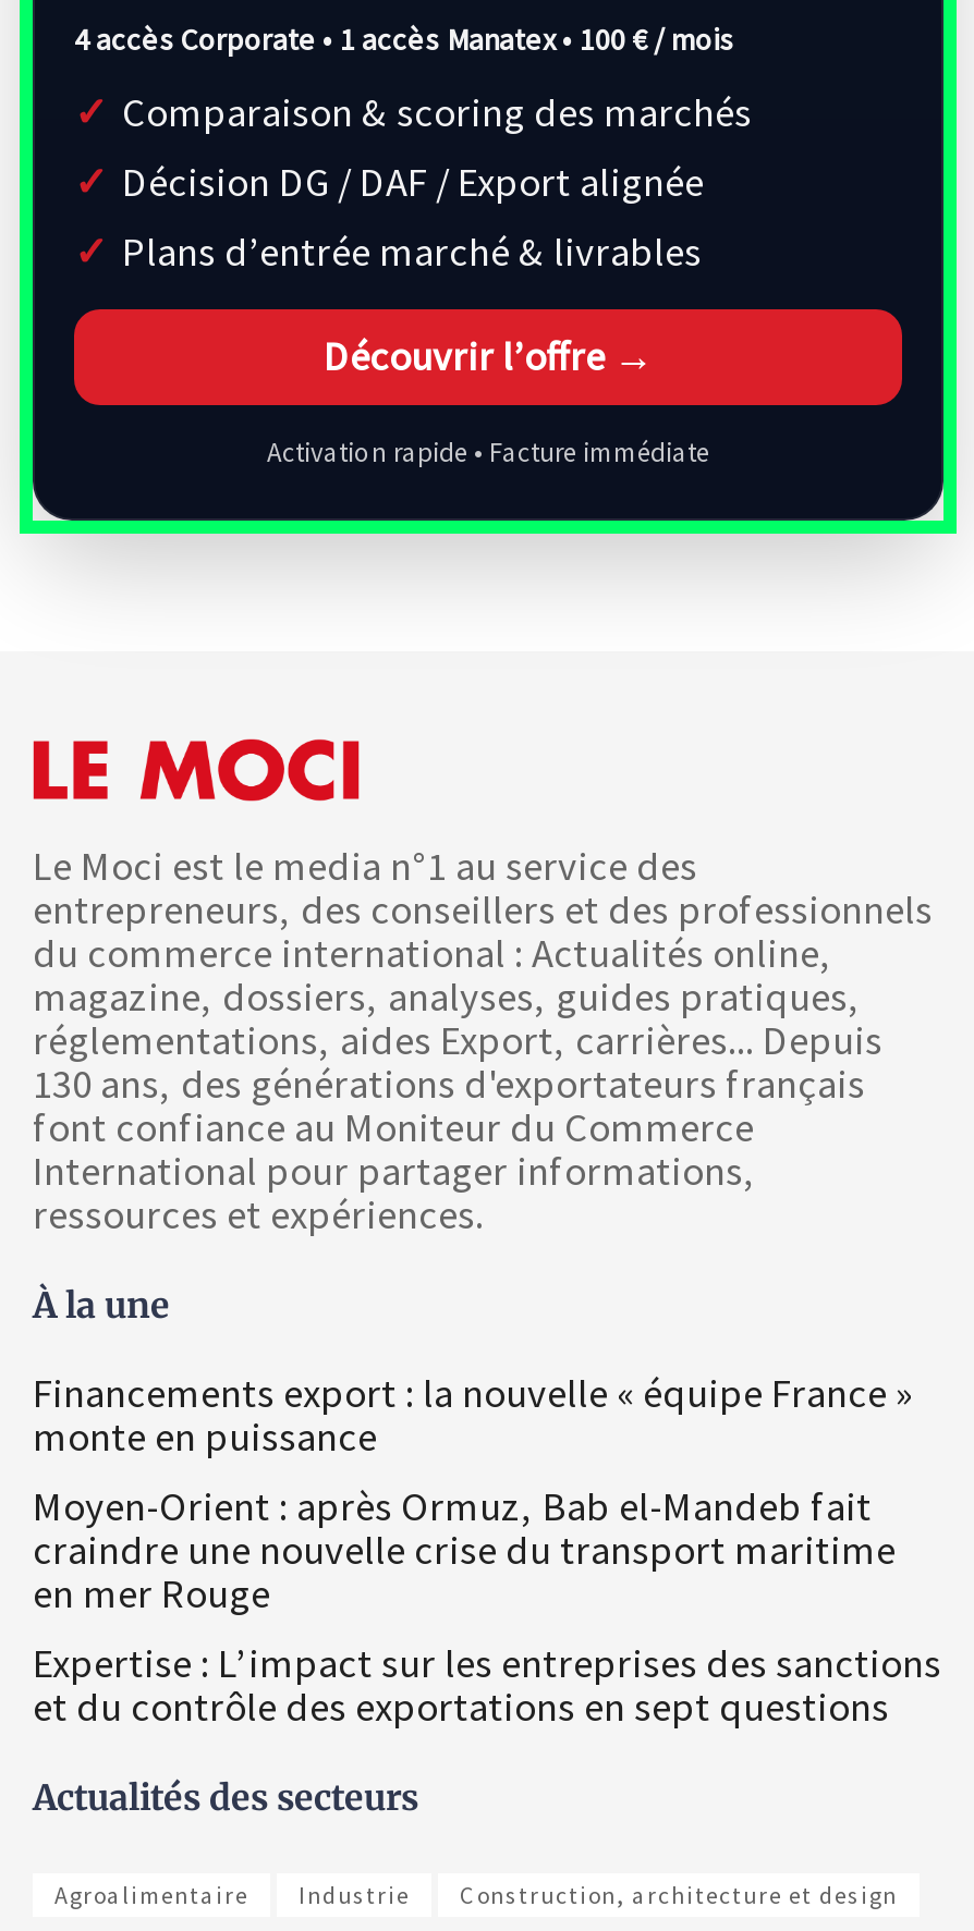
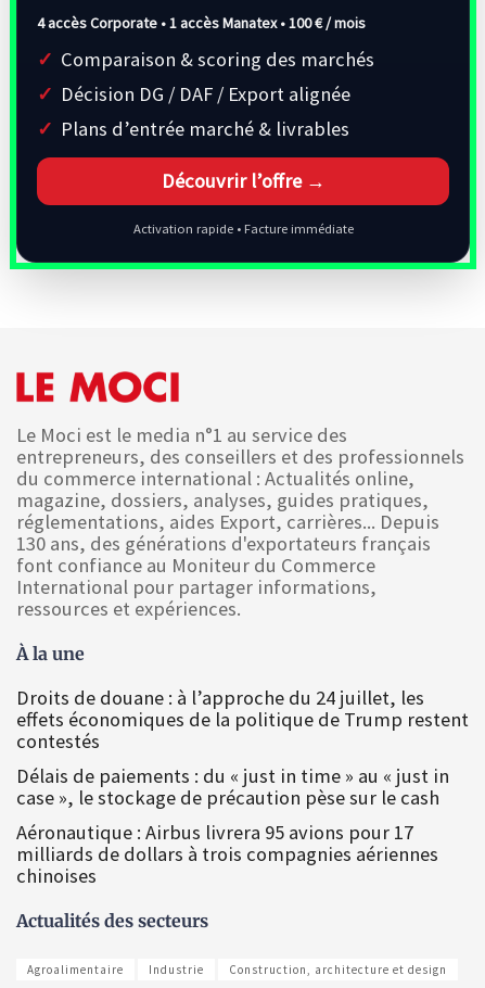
- Financements export : la nouvelle « équipe France »
- monte en puissance
- Moyen-Orient : après Ormuz, Bab el-Mandeb fait
- craindre une nouvelle crise du transport maritime
- en mer Rouge
- Expertise : L’impact sur les entreprises des sanctions
- et du contrôle des exportations en sept questions
+ Droits de douane : à l’approche du 24 juillet, les
+ effets économiques de la politique de Trump restent
+ contestés
+ Délais de paiements : du « just in time » au « just in
+ case », le stockage de précaution pèse sur le cash
+ Aéronautique : Airbus livrera 95 avions pour 17
+ milliards de dollars à trois compagnies aériennes
+ chinoises
